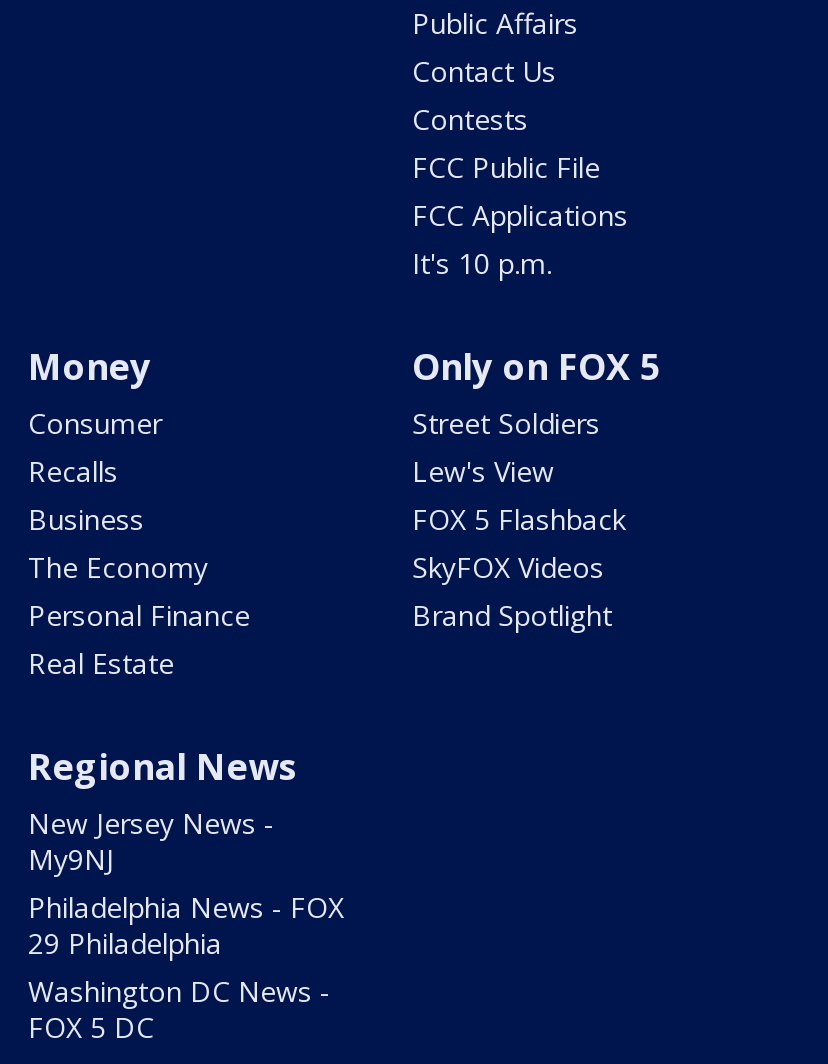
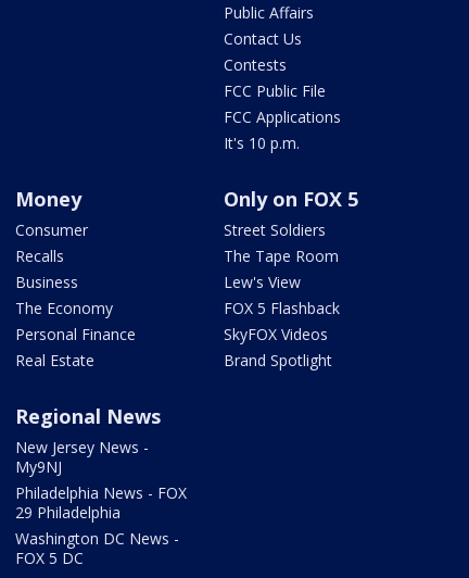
moved down: Lew's View | FOX 5 Flashback | SkyFOX Videos | Brand Spotlight

+ The Tape Room
